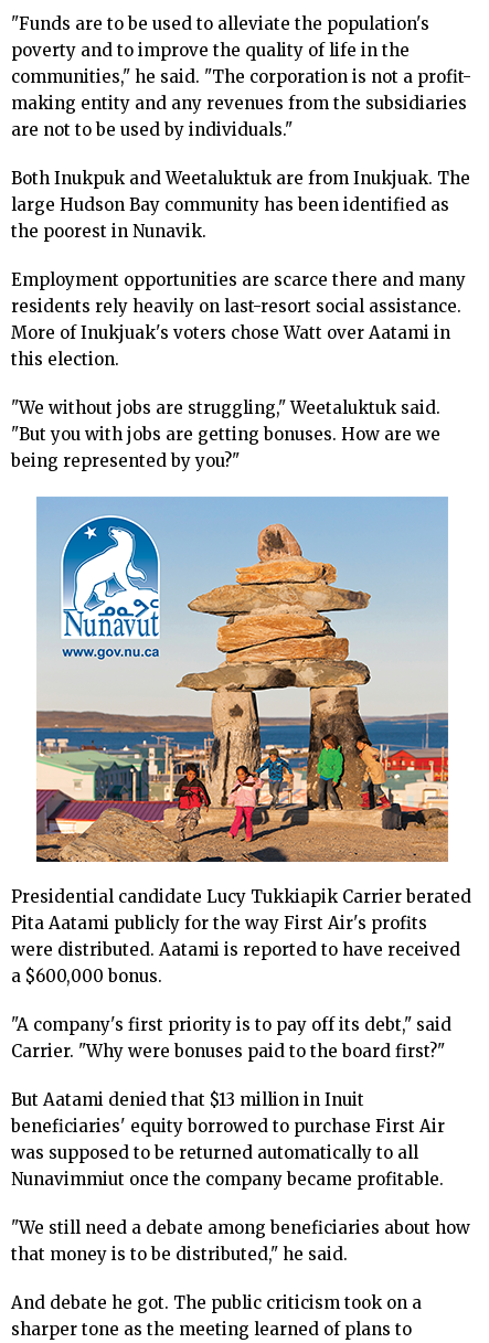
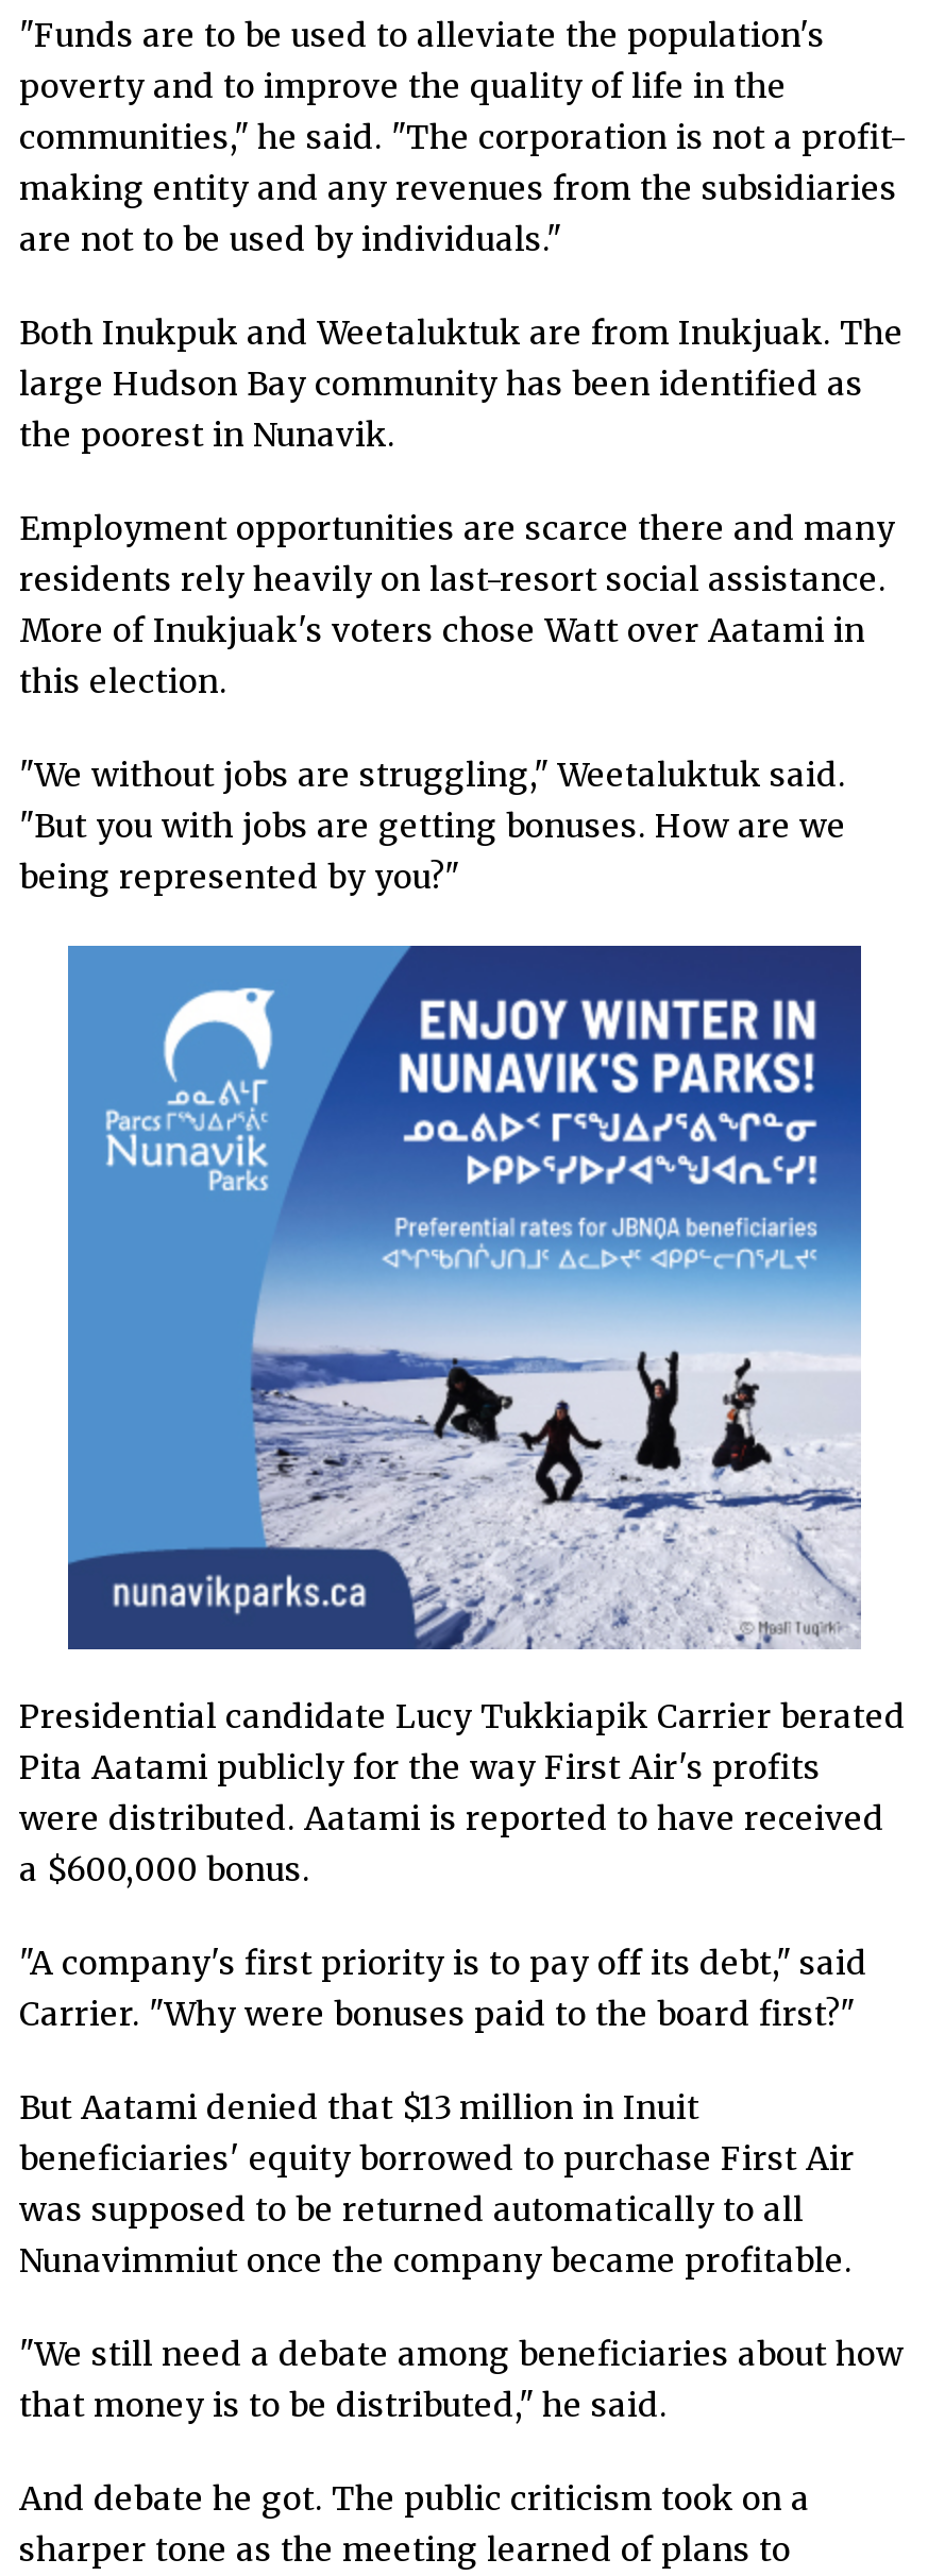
- [image]
+ [image]
